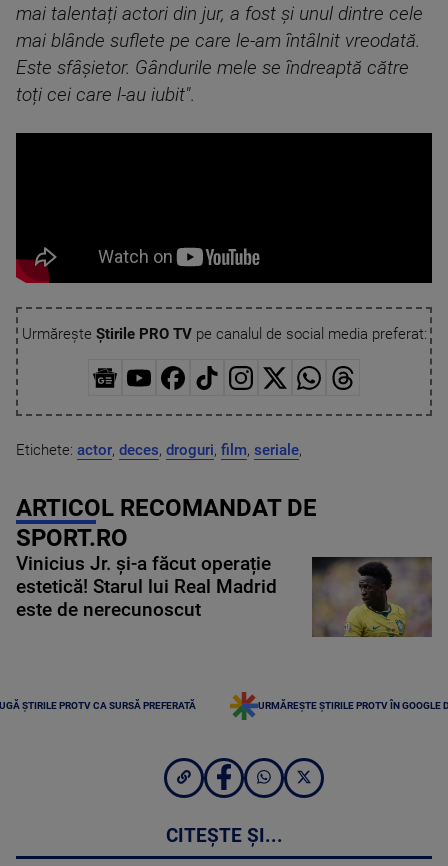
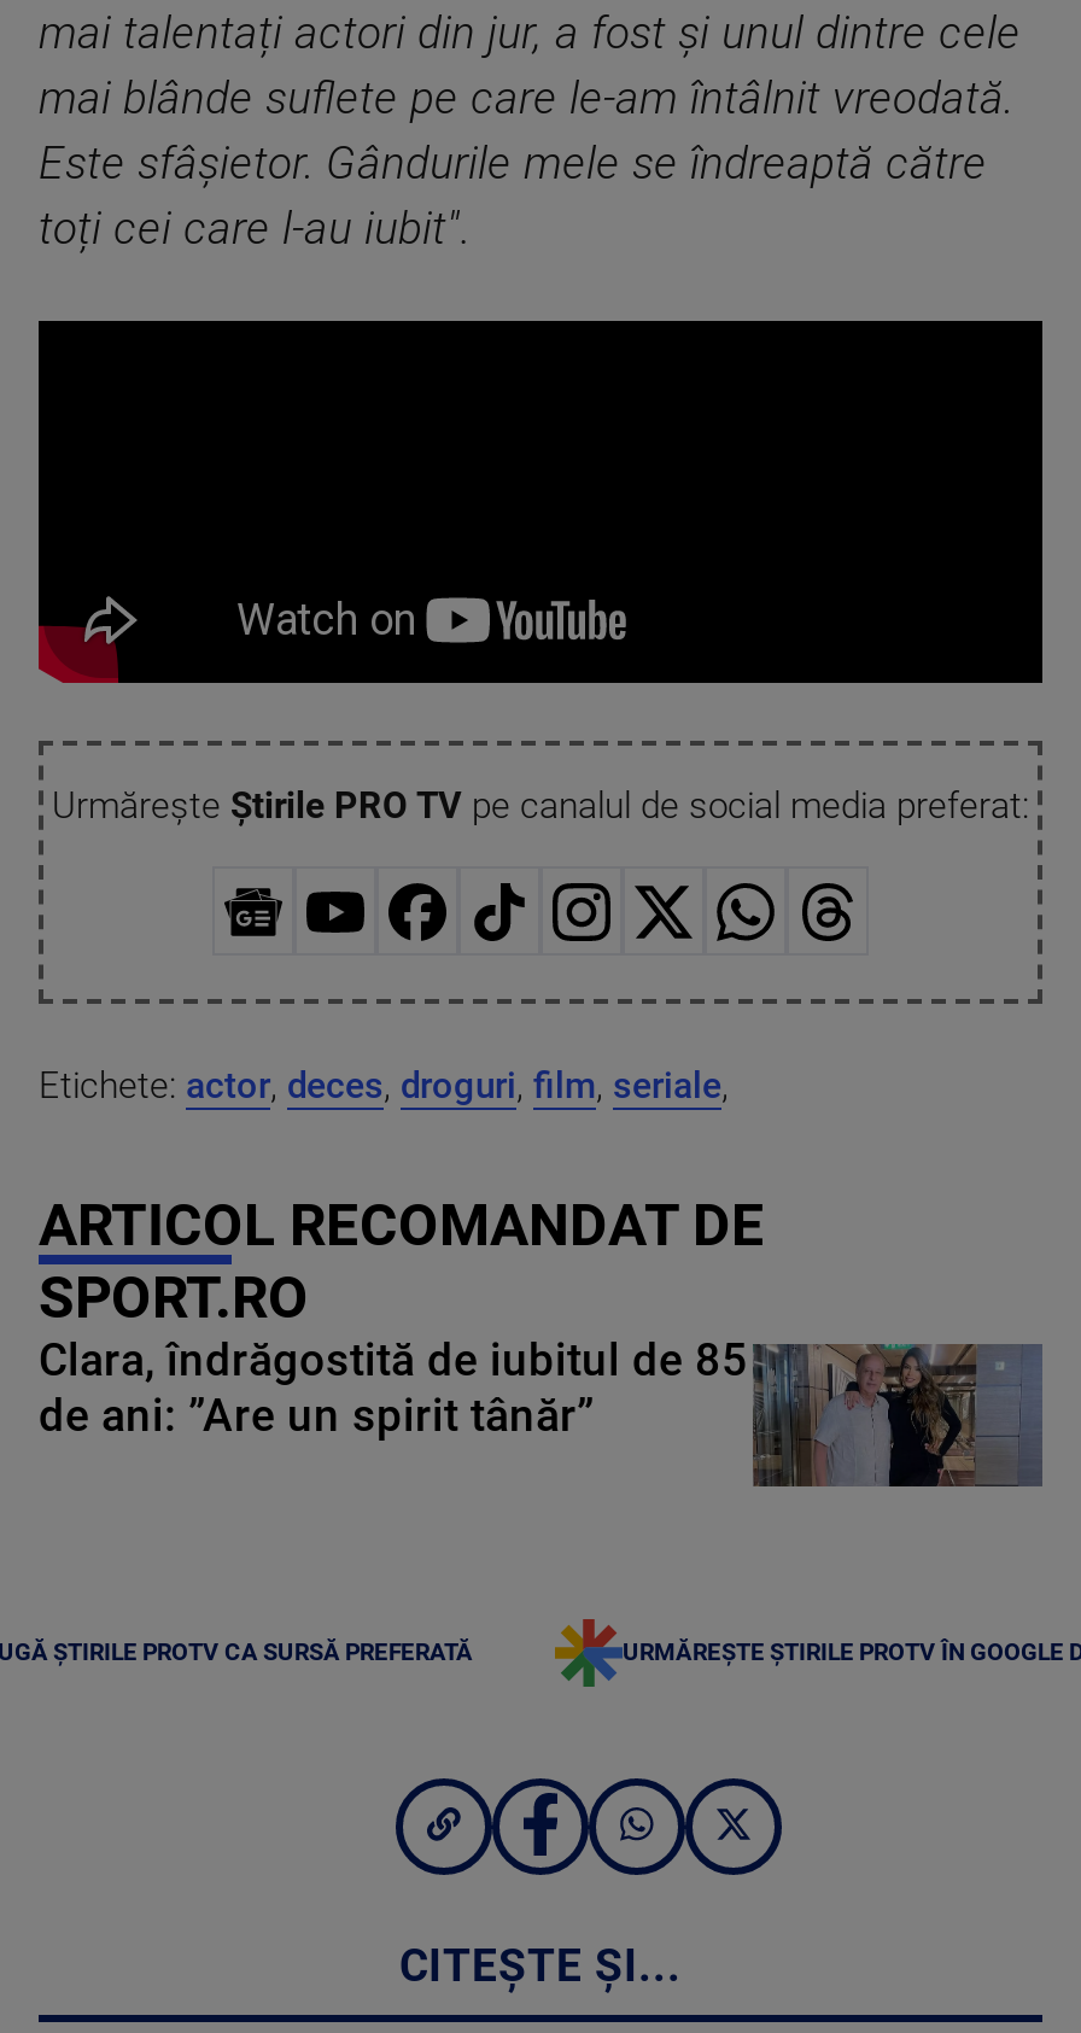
- [image]
- Vinicius Jr. și-a făcut operație
- estetică! Starul lui Real Madrid
- este de nerecunoscut
+ [image]
+ Clara, îndrăgostită de iubitul de 85
+ de ani: ”Are un spirit tânăr”
